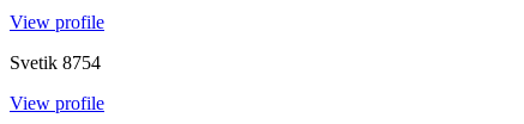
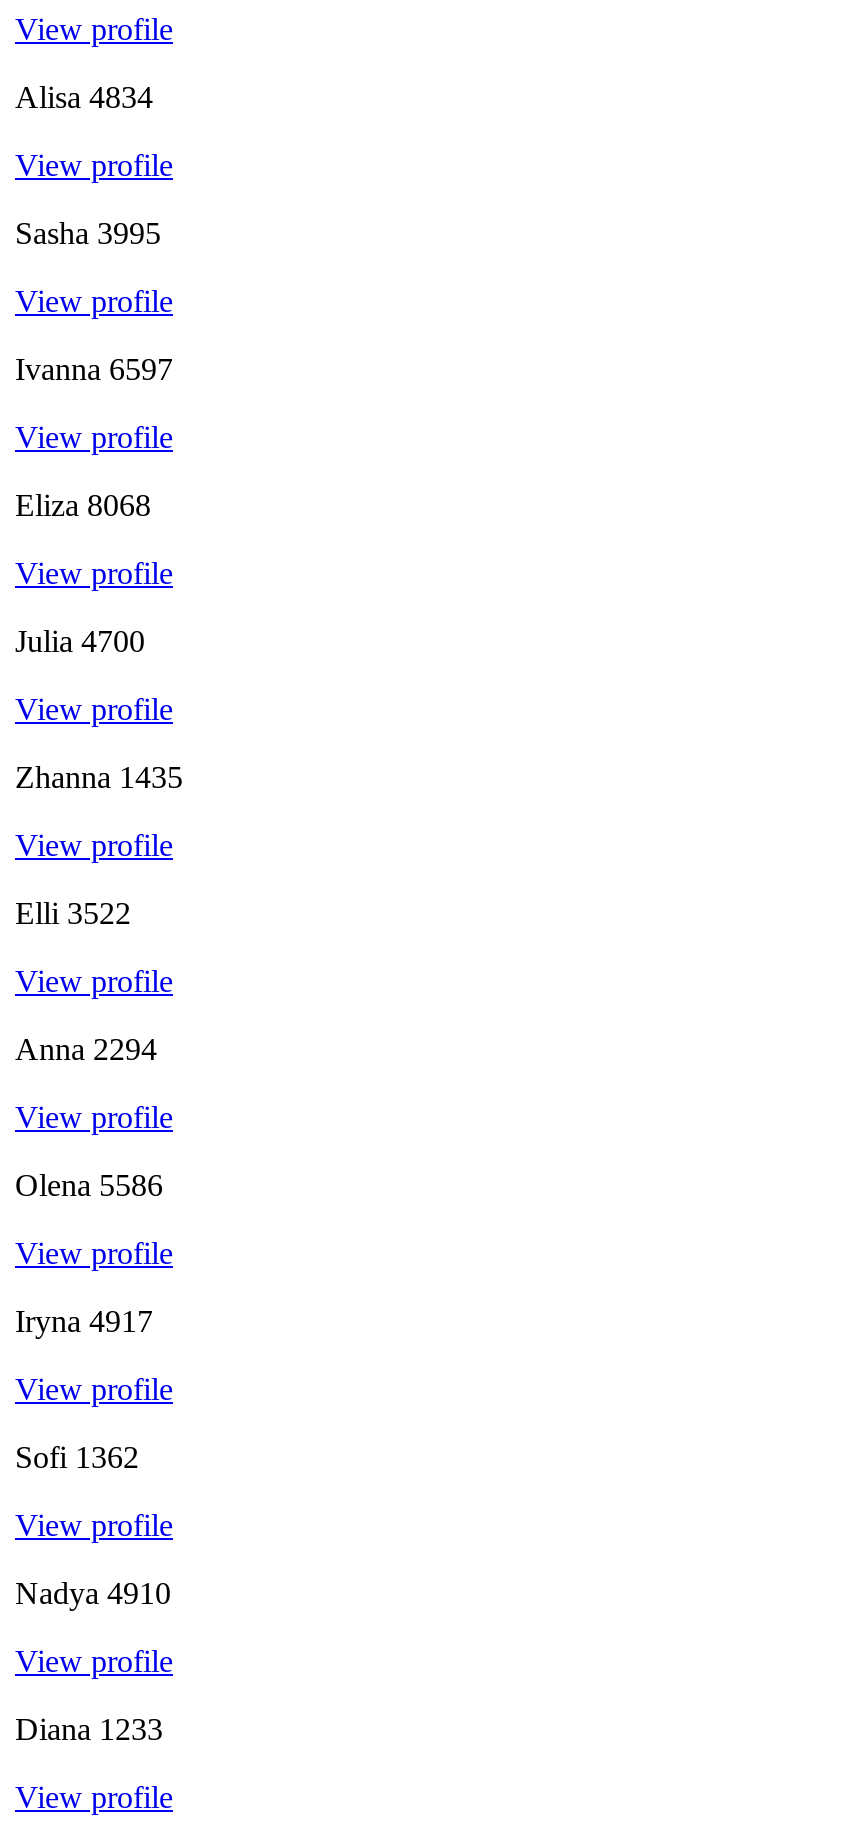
- Svetik 8754
+ Alisa 4834
+ View profile
+ Sasha 3995
+ View profile
+ Ivanna 6597
+ View profile
+ Eliza 8068
+ View profile
+ Julia 4700
+ View profile
+ Zhanna 1435
+ View profile
+ Elli 3522
+ View profile
+ Anna 2294
+ View profile
+ Olena 5586
+ View profile
+ Iryna 4917
+ View profile
+ Sofi 1362
+ View profile
+ Nadya 4910
+ View profile
+ Diana 1233
